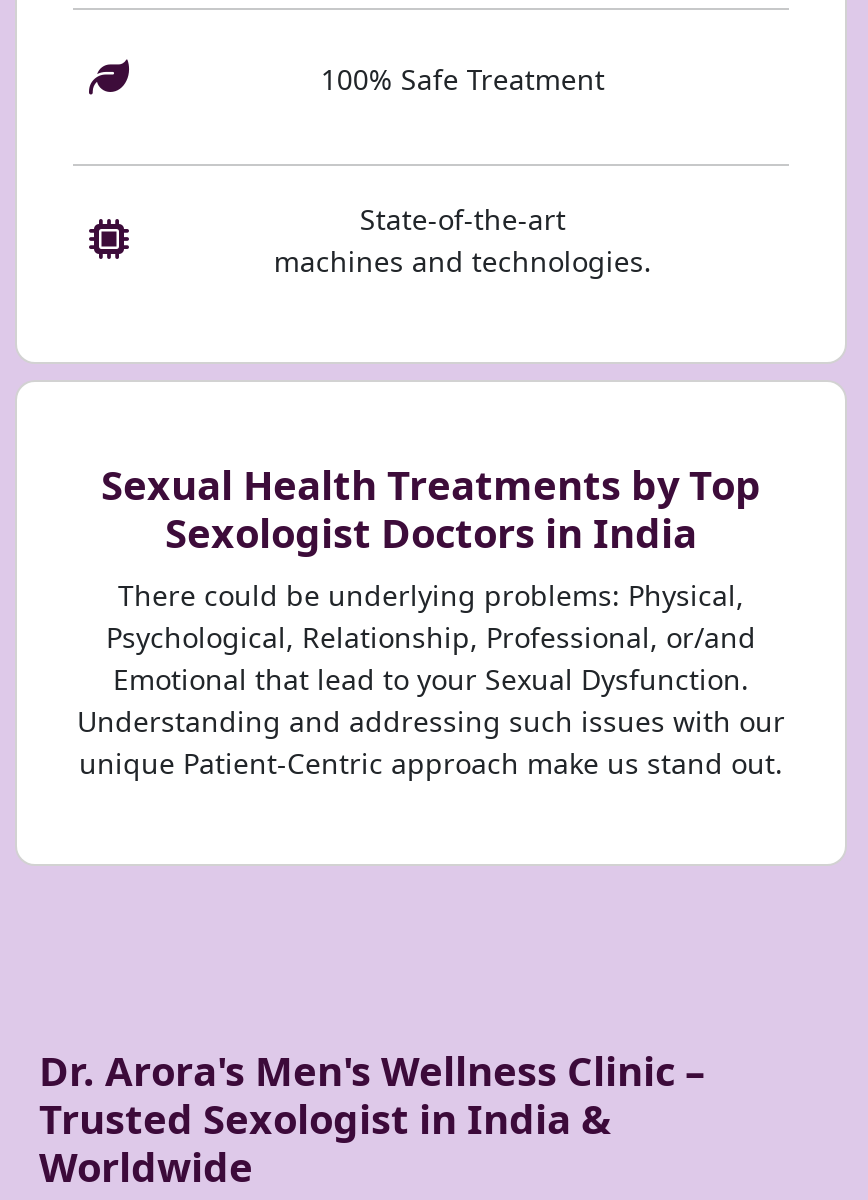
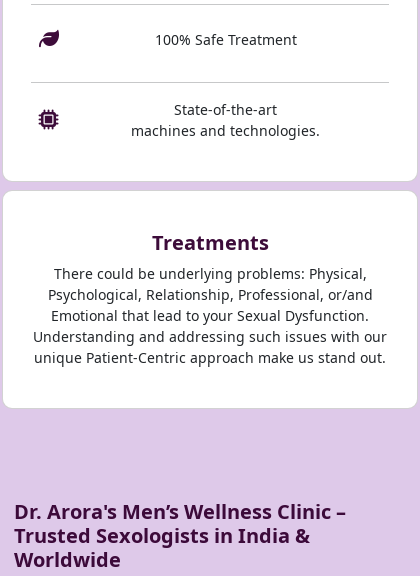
- Sexual Health Treatments by Top
- Sexologist Doctors in India
+ Treatments

- Dr. Arora's Men's Wellness Clinic –
+ Dr. Arora's Men’s Wellness Clinic –

- Trusted Sexologist in India &
+ Trusted Sexologists in India &
